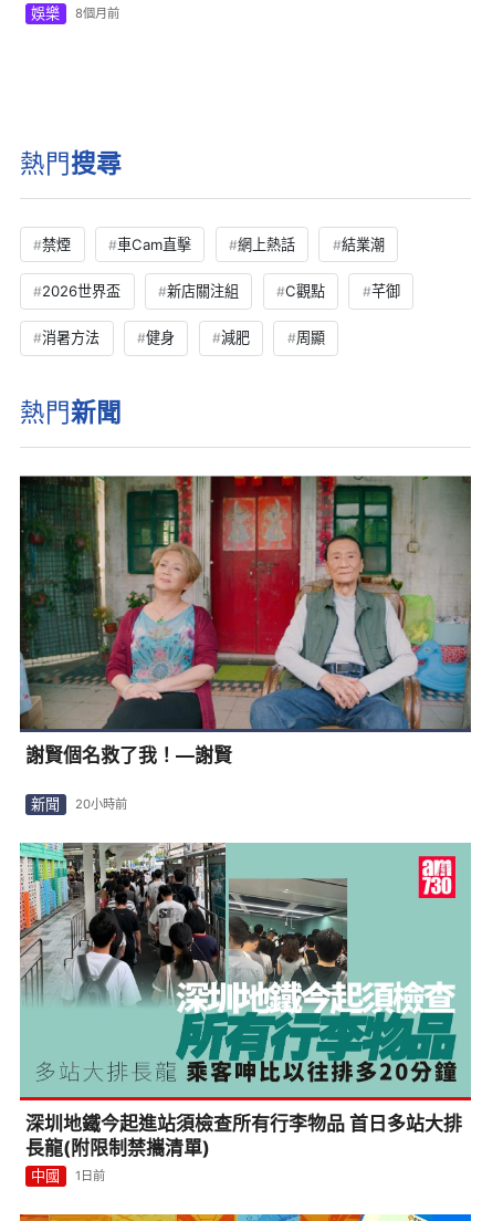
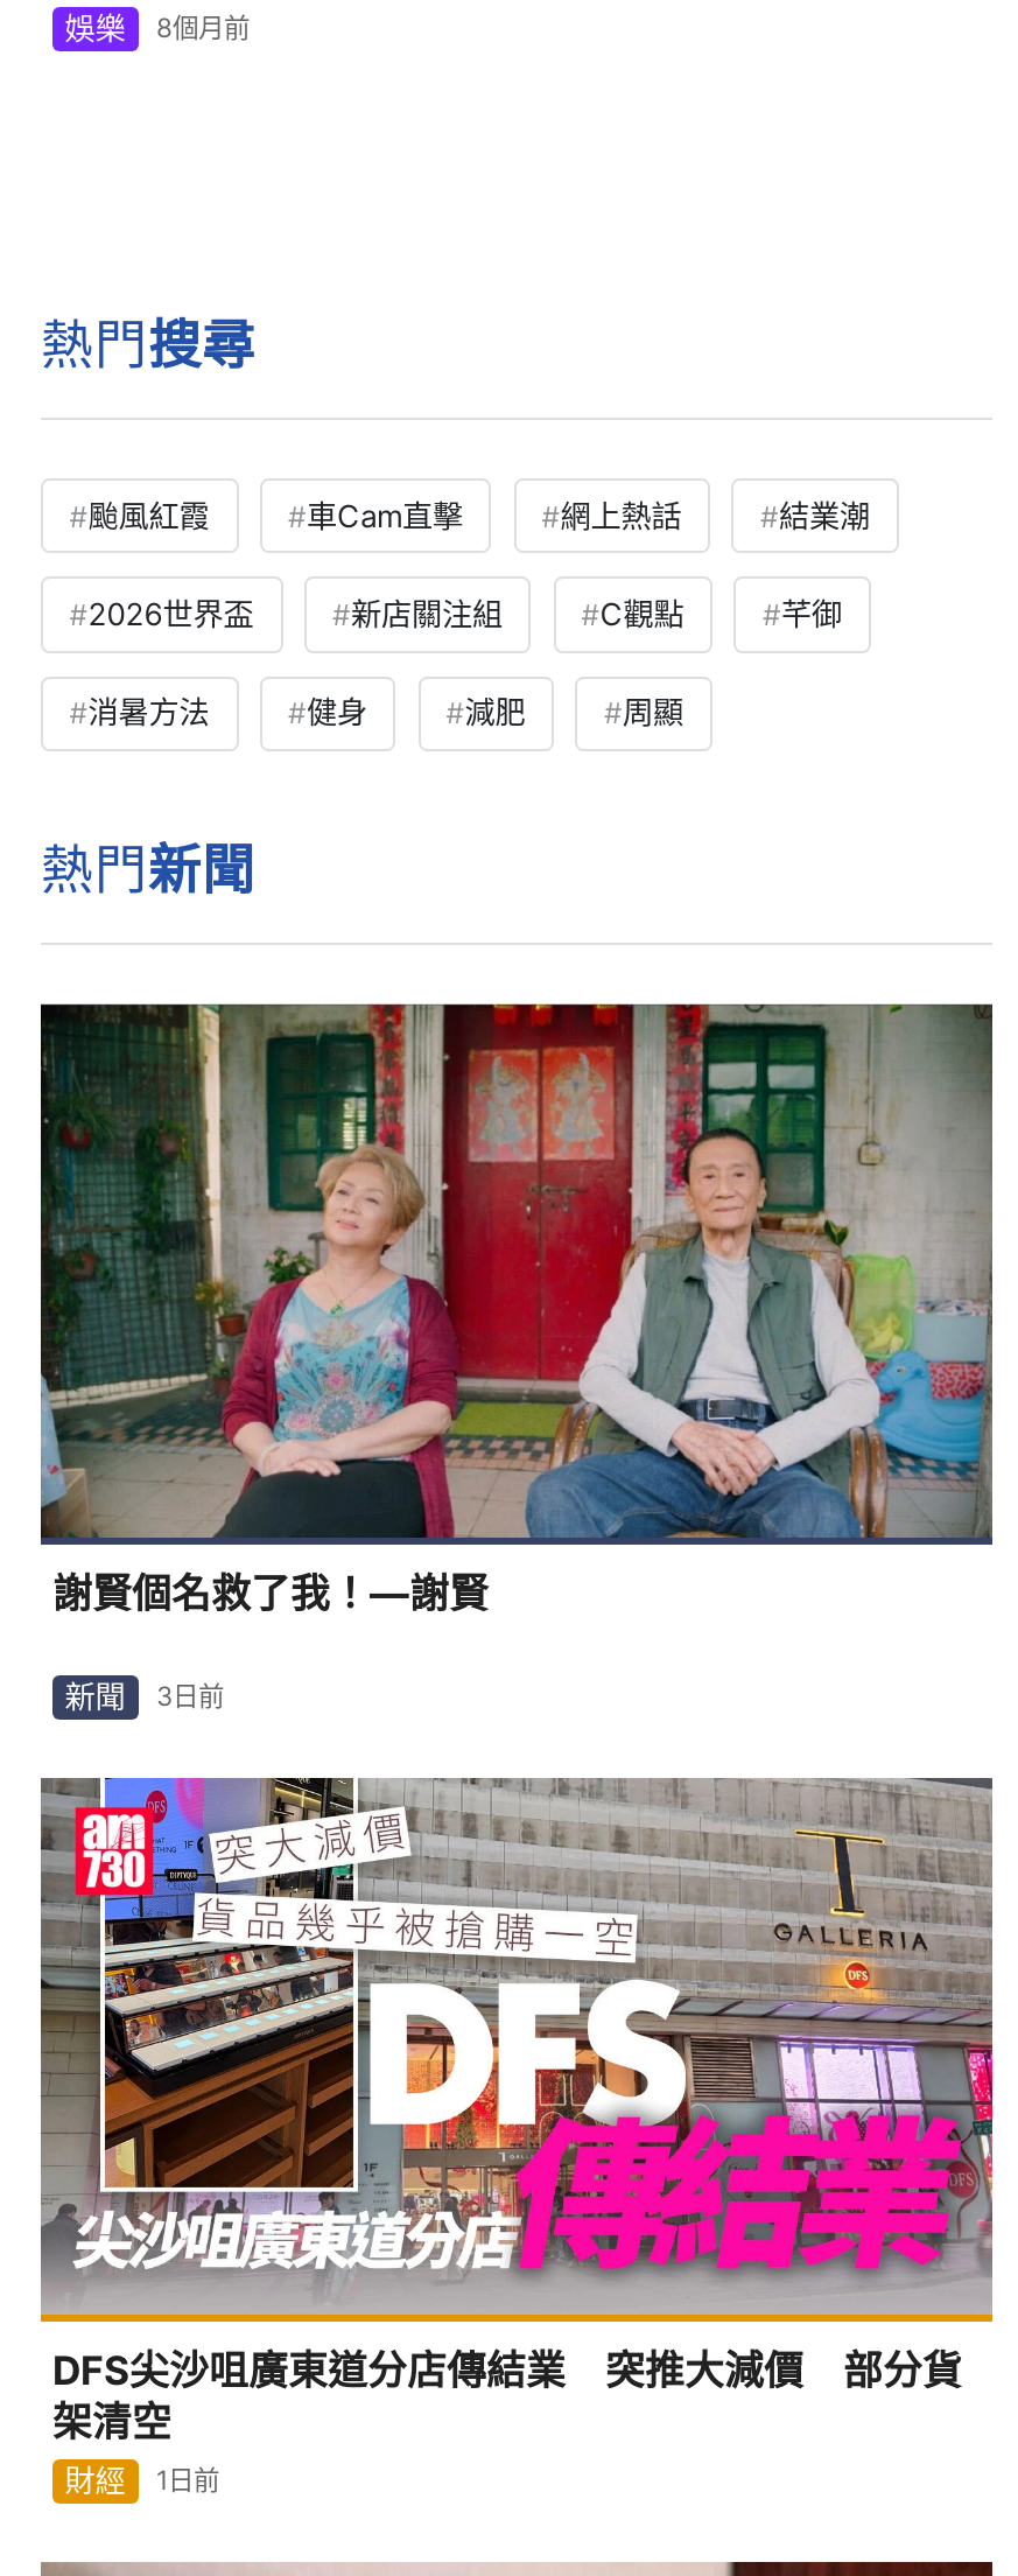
- 禁煙
+ 颱風紅霞

- 新聞 20小時前
+ 新聞 3日前

- [image]
- 深圳地鐵今起進站須檢查所有行李物品 首日多站大排
- 長龍(附限制禁攜清單)
- 中國
+ [image]
+ DFS尖沙咀廣東道分店傳結業 突推大減價 部分貨
+ 架清空
+ 財經
